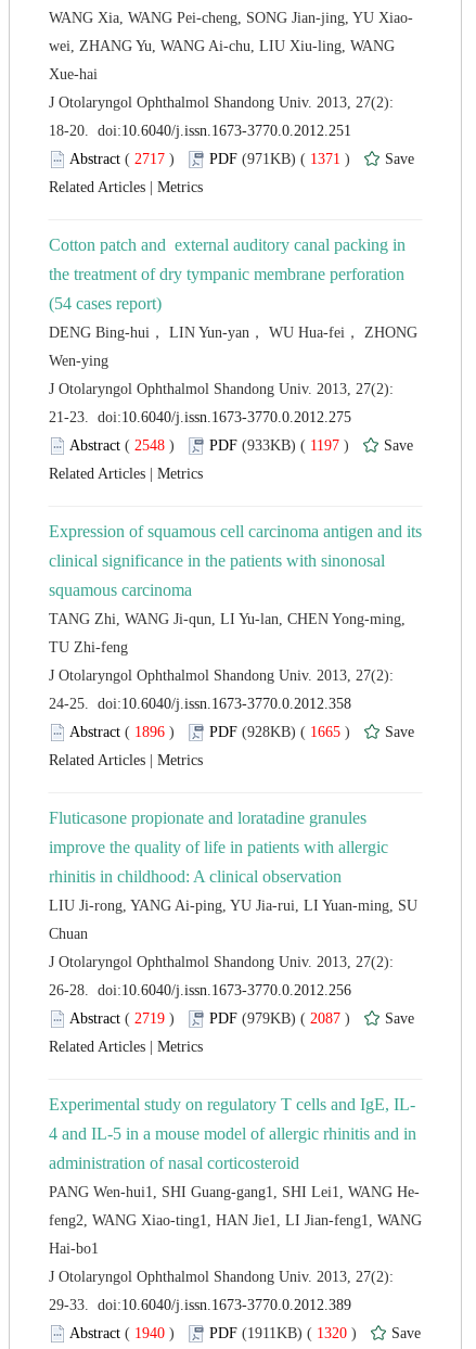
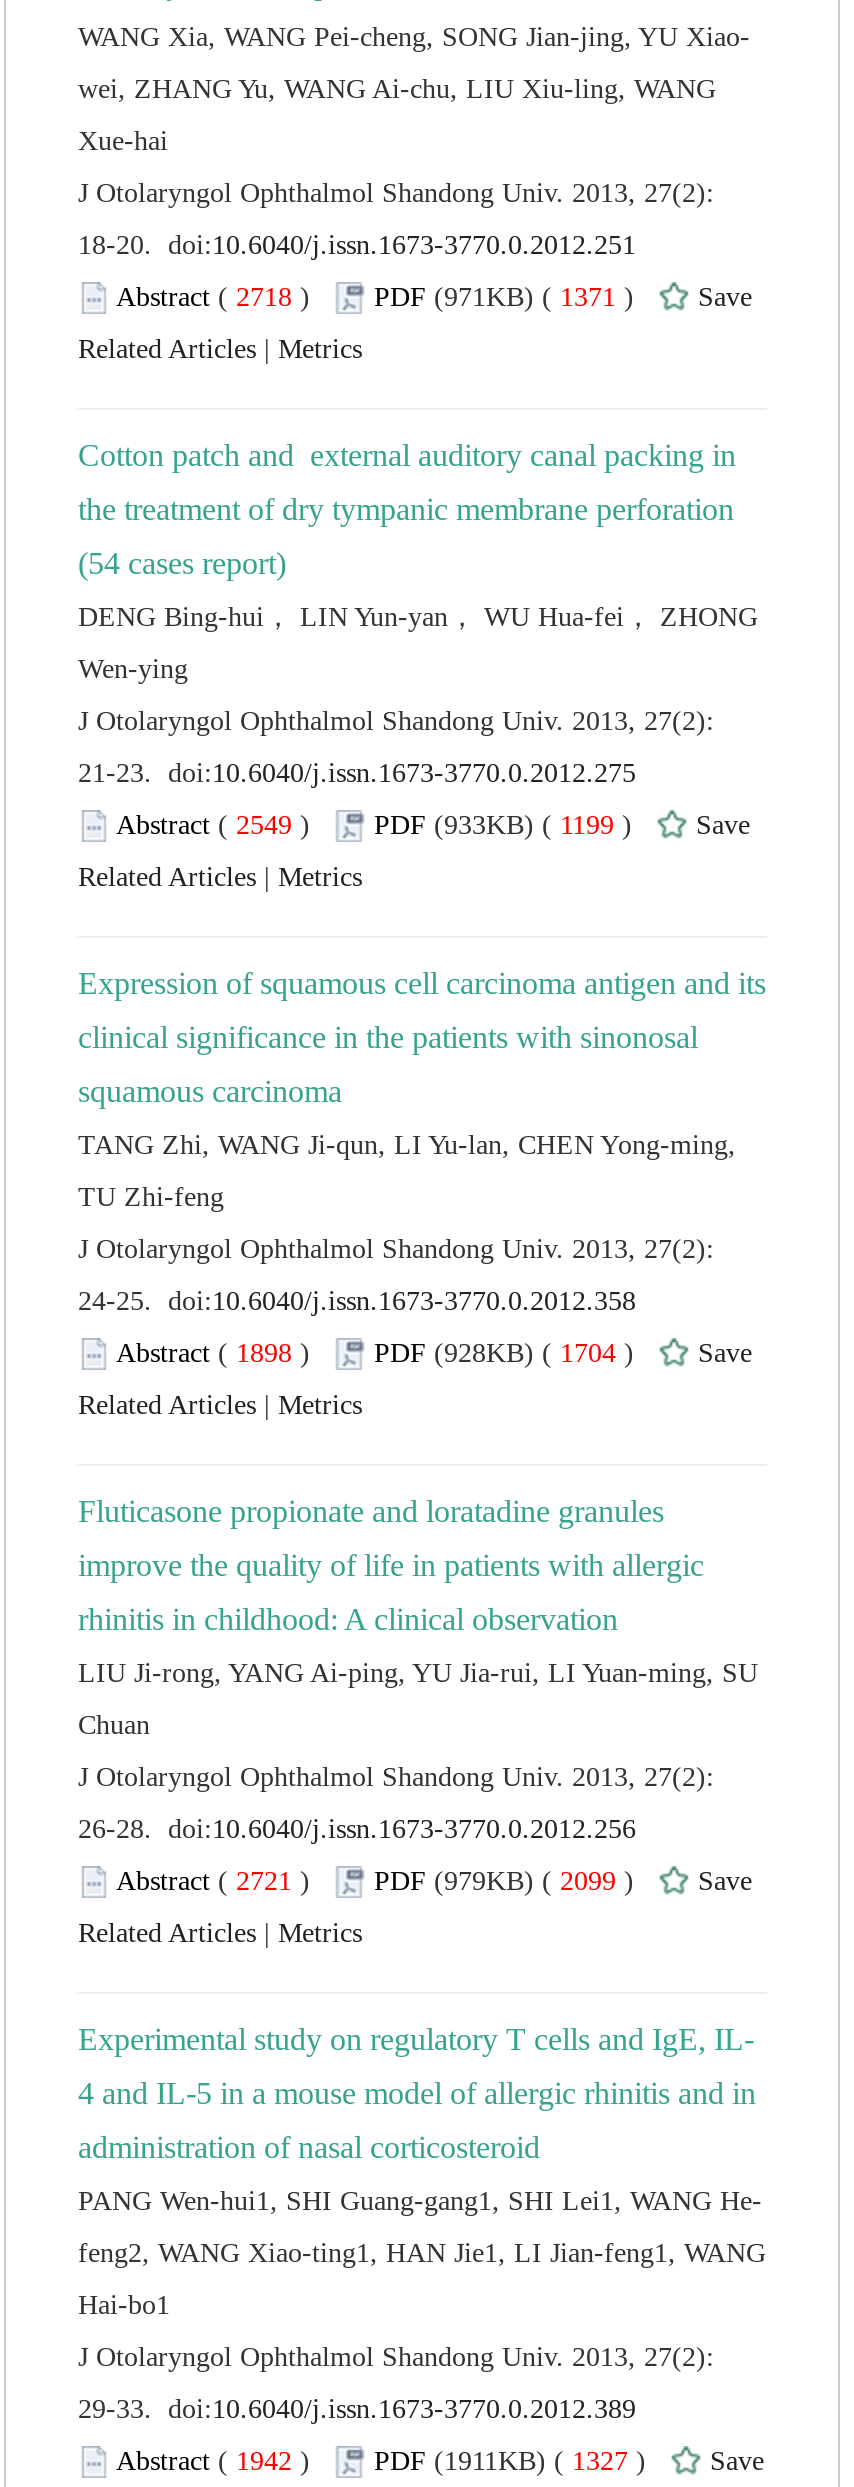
- 1197)
+ 1199)

- 1665)
+ 1704)

- 2087)
+ 2099)

- 1320)
+ 1327)
